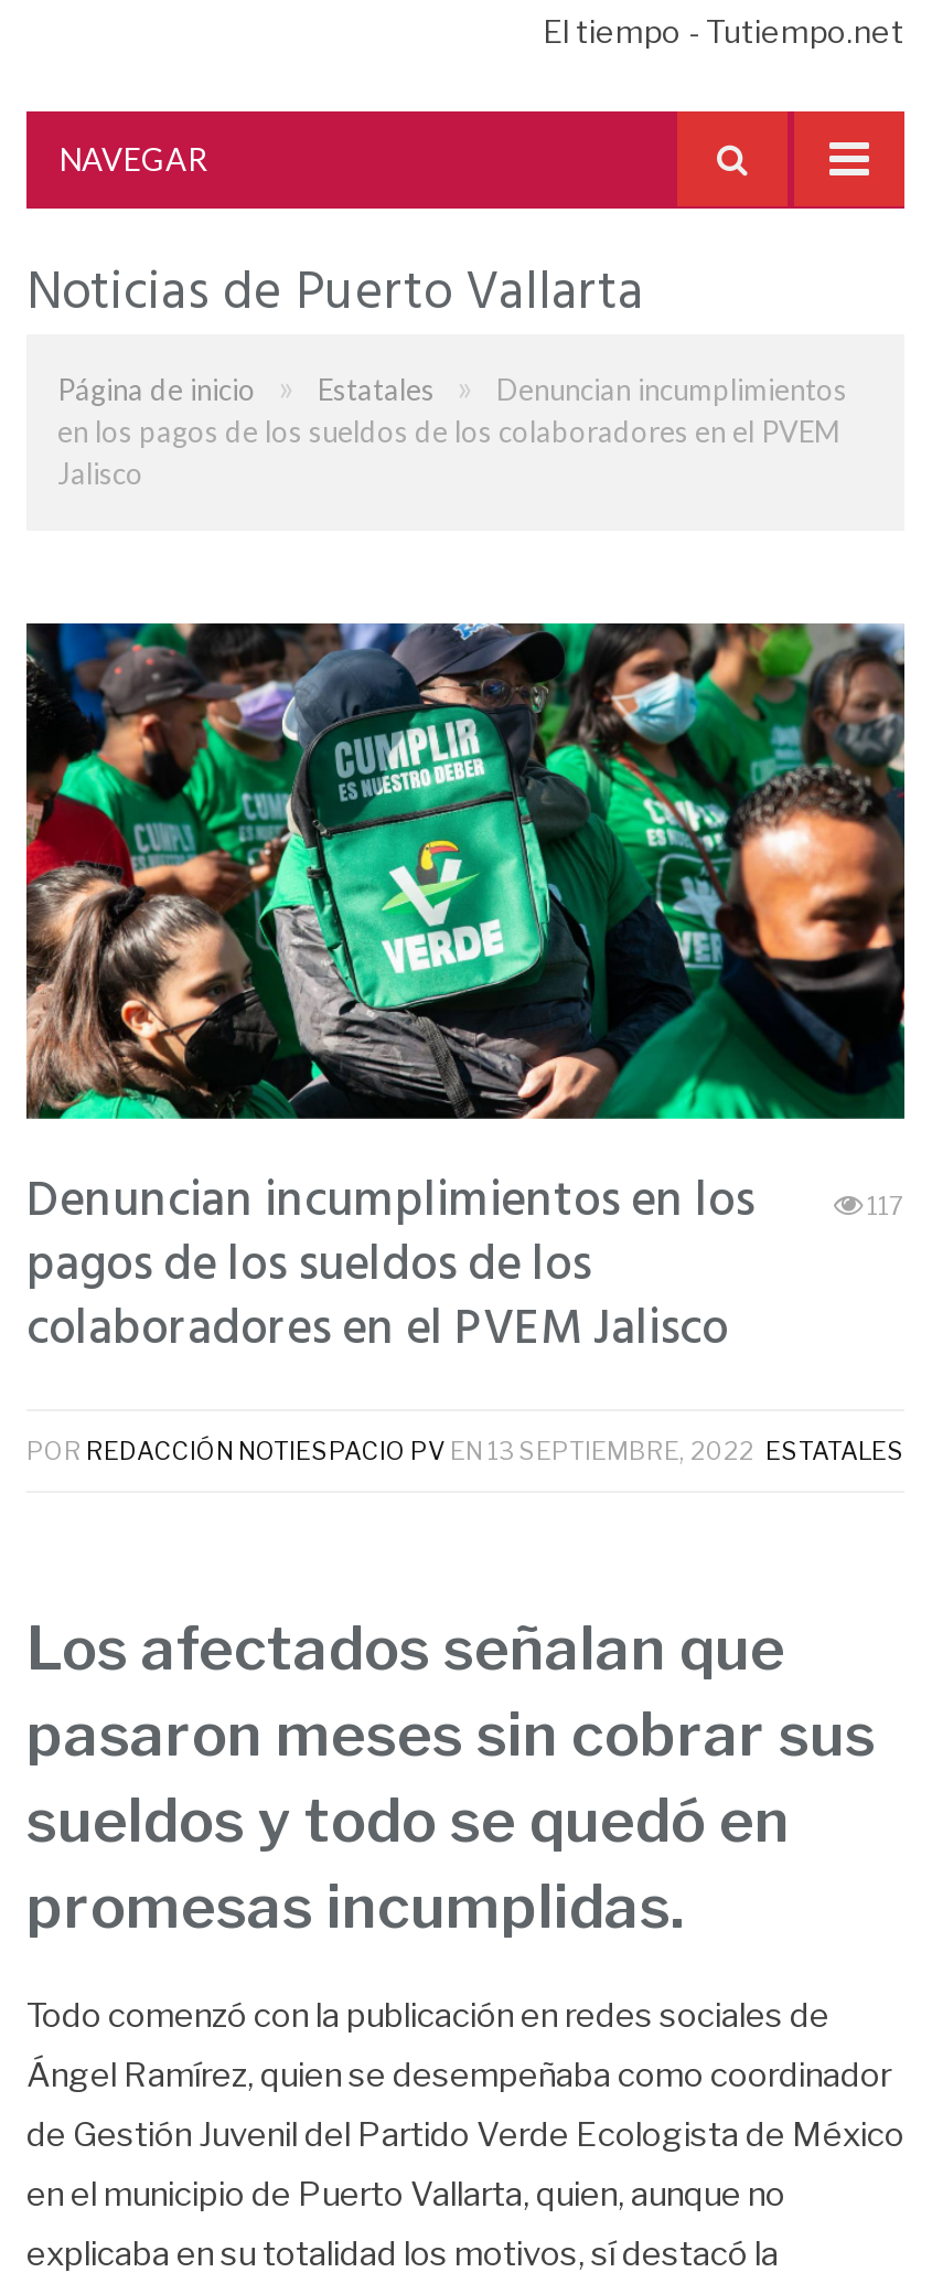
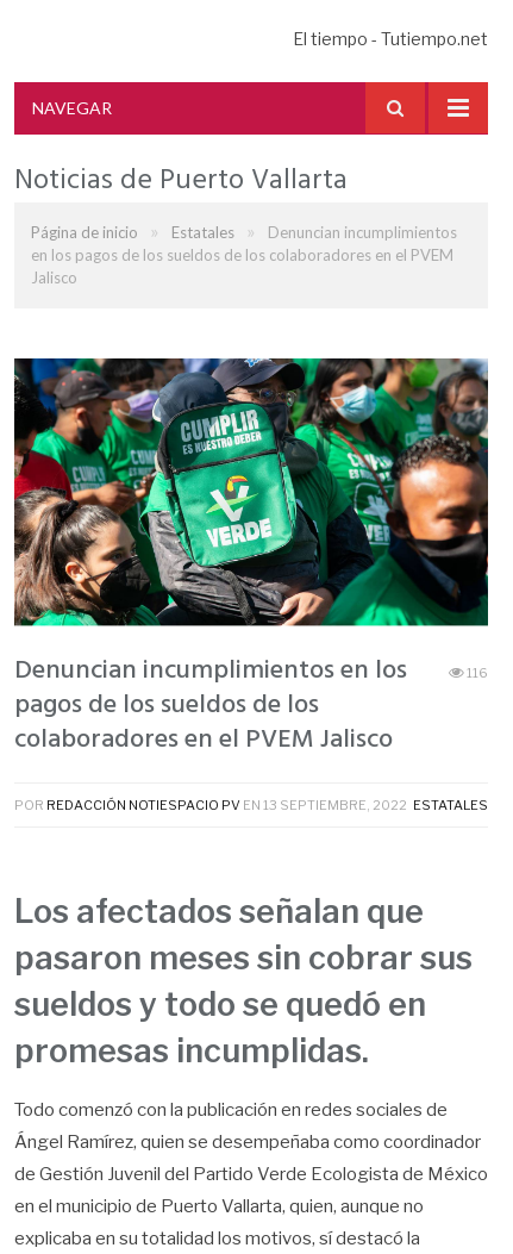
- 117
+ 116
